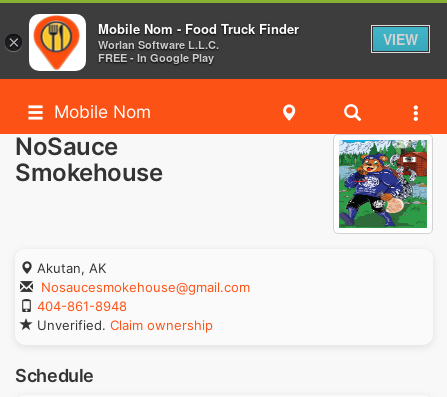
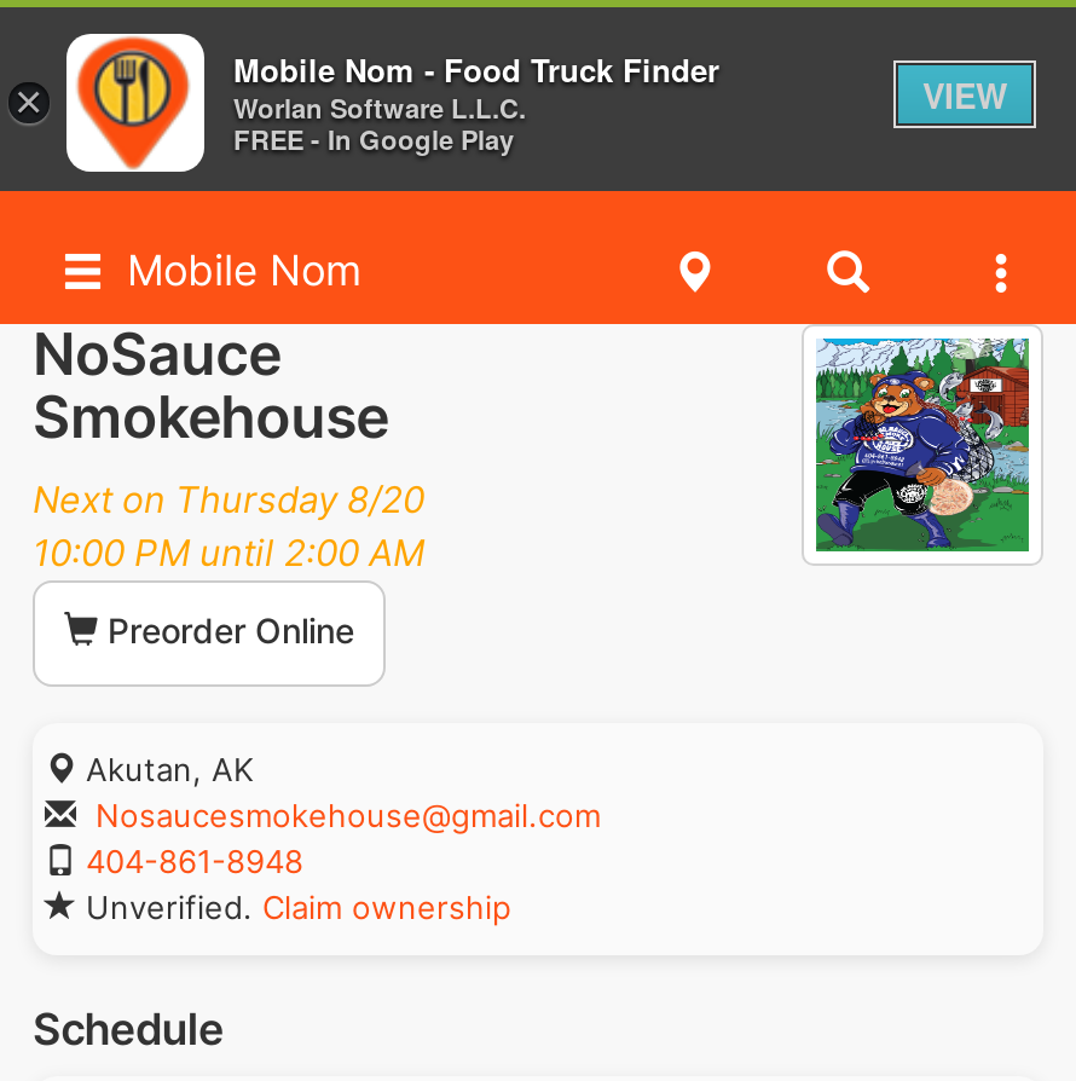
+ Next on Thursday 8/20
+ 10:00 PM until 2:00 AM
+ Preorder Online
